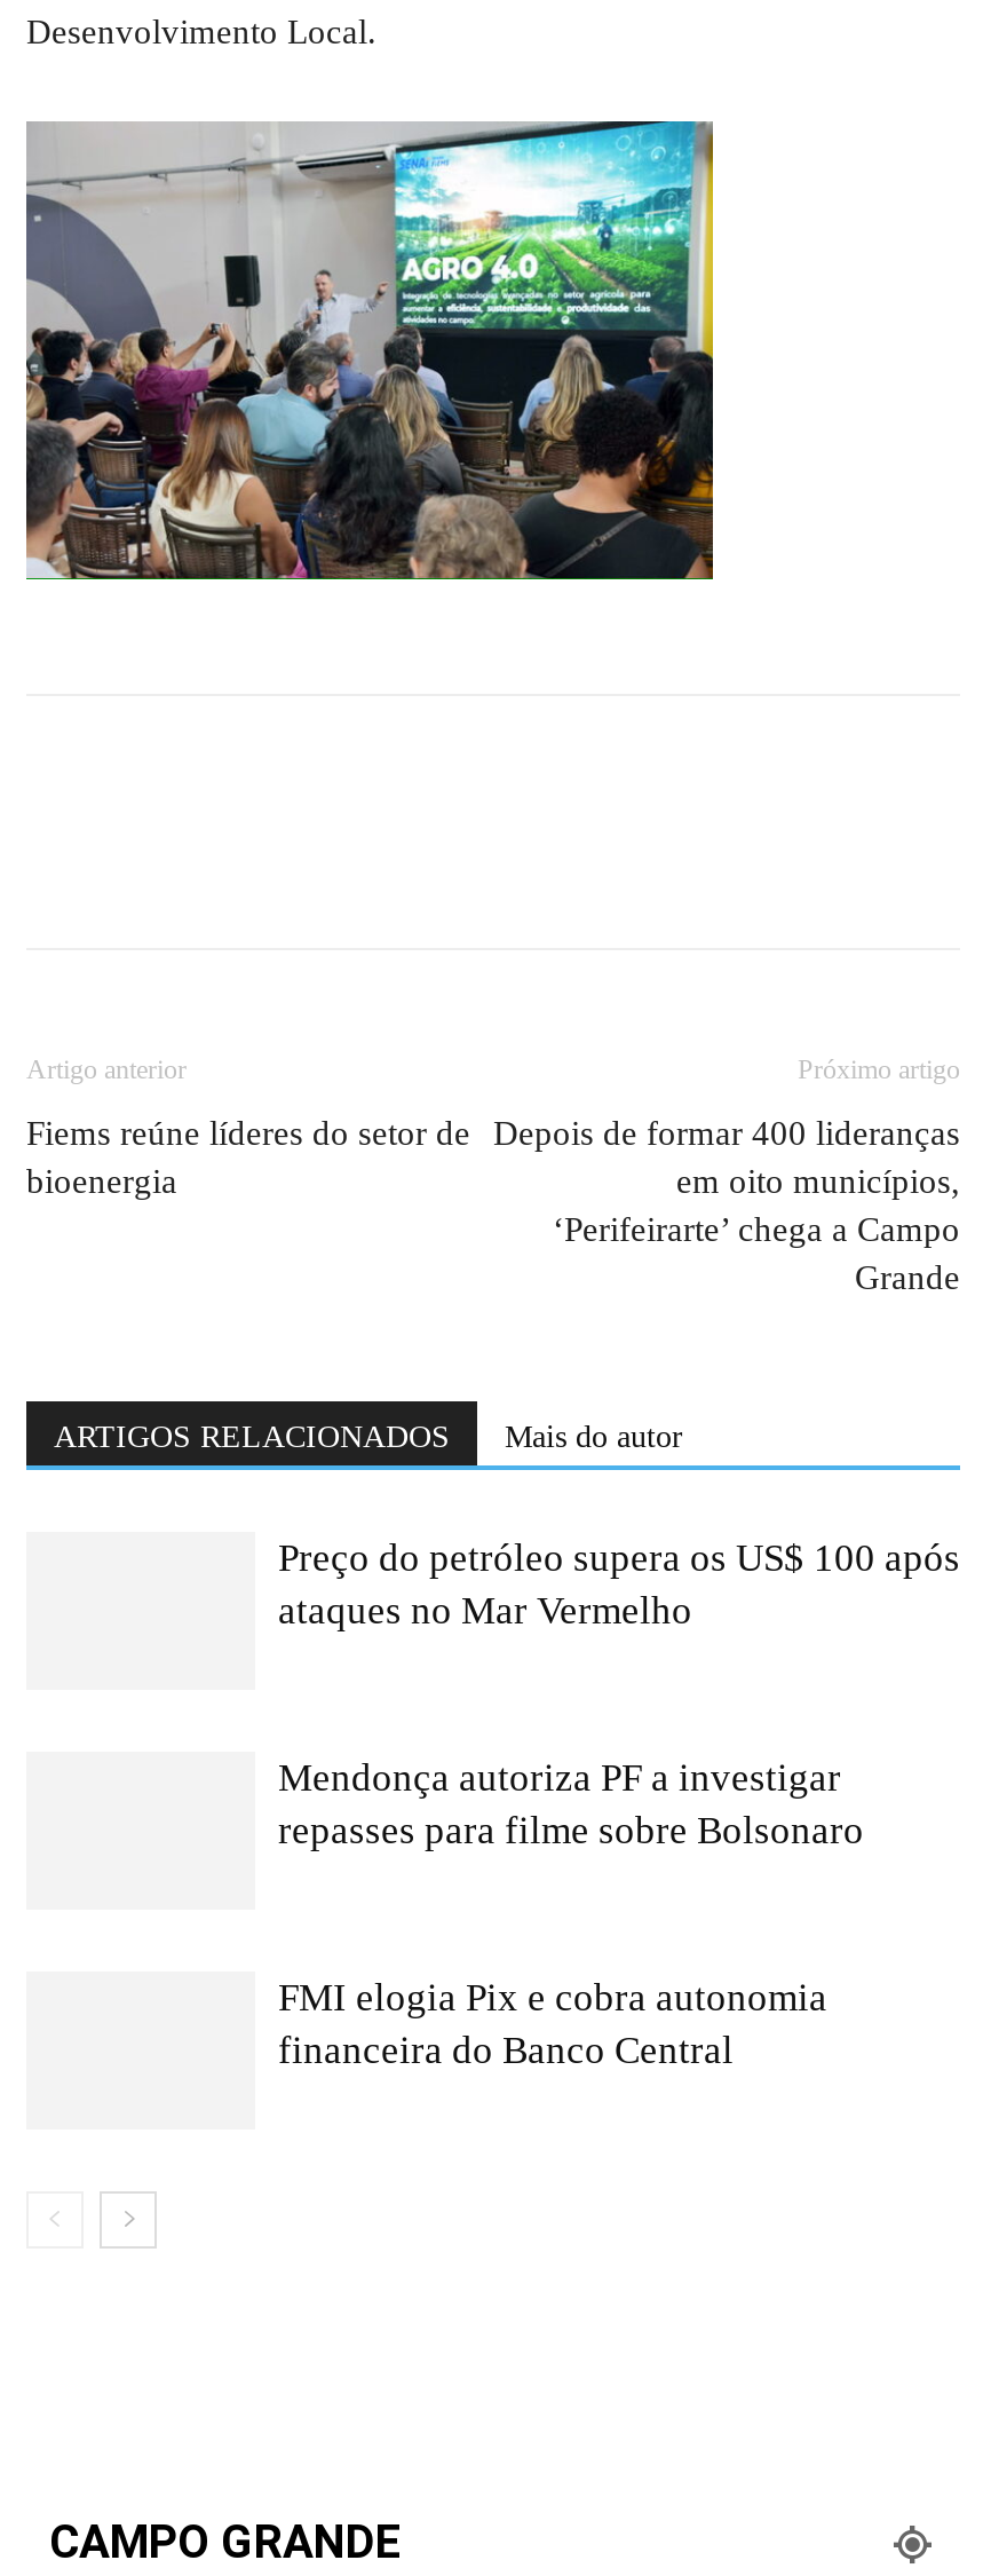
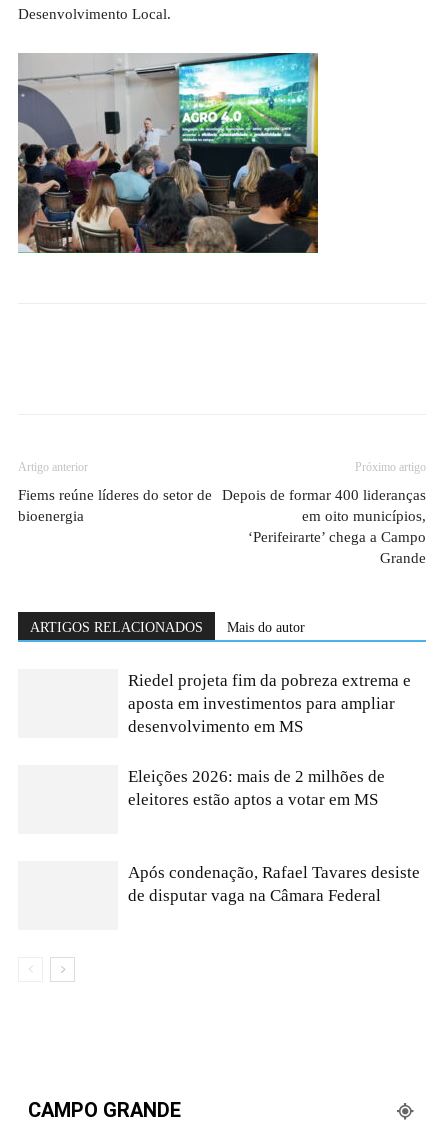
- Preço do petróleo supera os US$ 100 após
- ataques no Mar Vermelho
+ Riedel projeta fim da pobreza extrema e
+ aposta em investimentos para ampliar
+ desenvolvimento em MS

- Mendonça autoriza PF a investigar
- repasses para filme sobre Bolsonaro
+ Eleições 2026: mais de 2 milhões de
+ eleitores estão aptos a votar em MS

- FMI elogia Pix e cobra autonomia
- financeira do Banco Central
+ Após condenação, Rafael Tavares desiste
+ de disputar vaga na Câmara Federal
